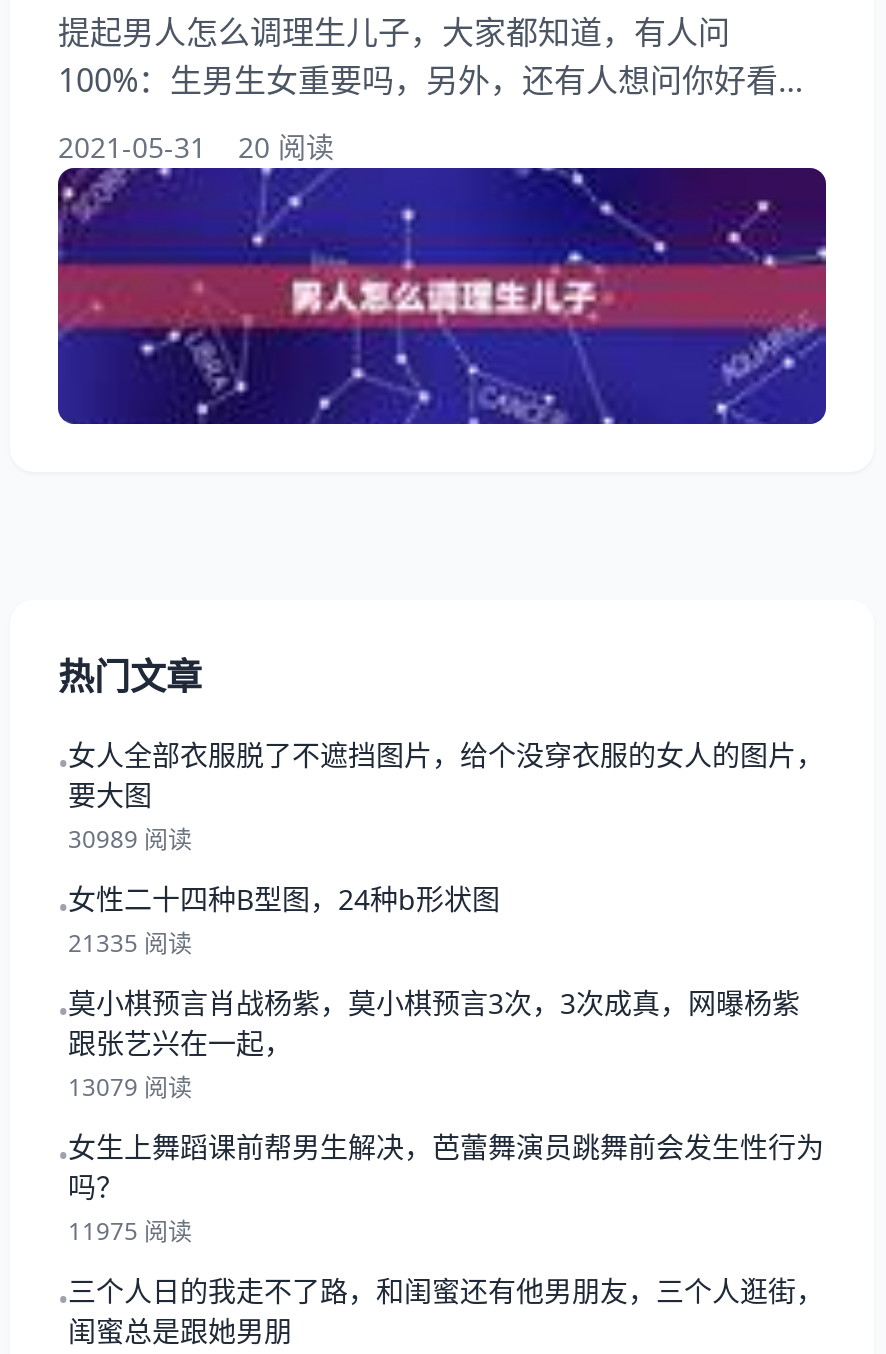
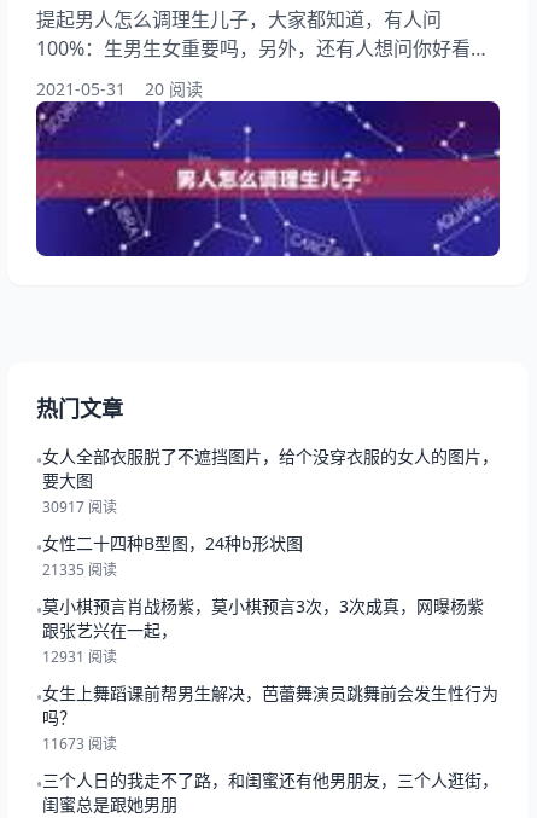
- 30989 阅读
+ 30917 阅读

- 13079 阅读
+ 12931 阅读

- 11975 阅读
+ 11673 阅读
